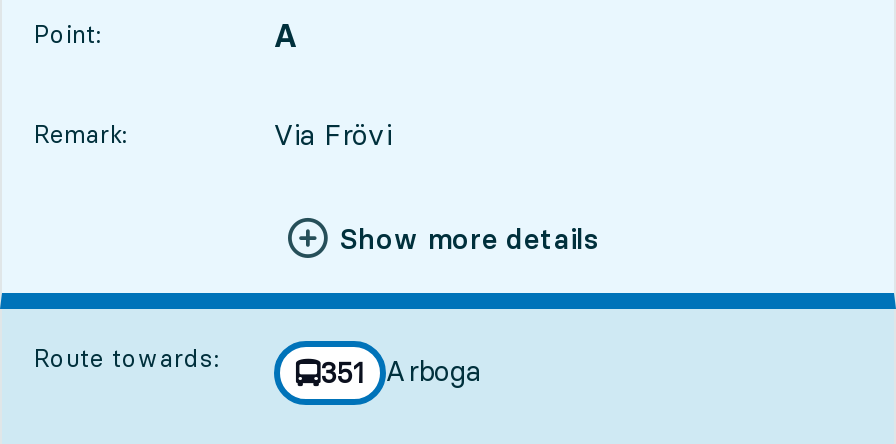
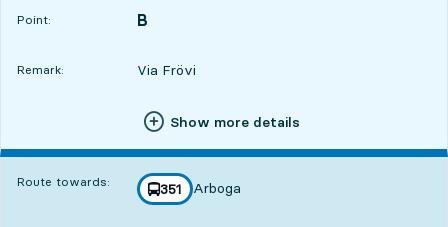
- A
+ B
